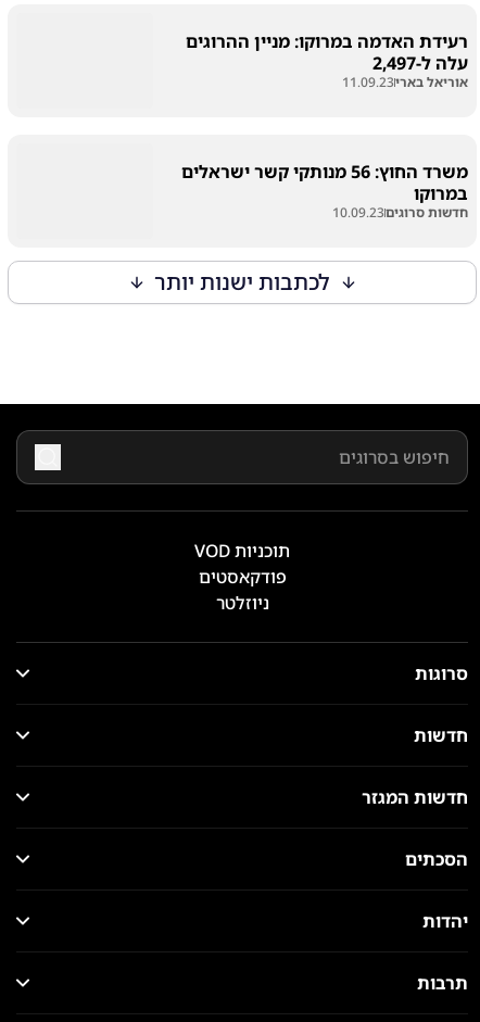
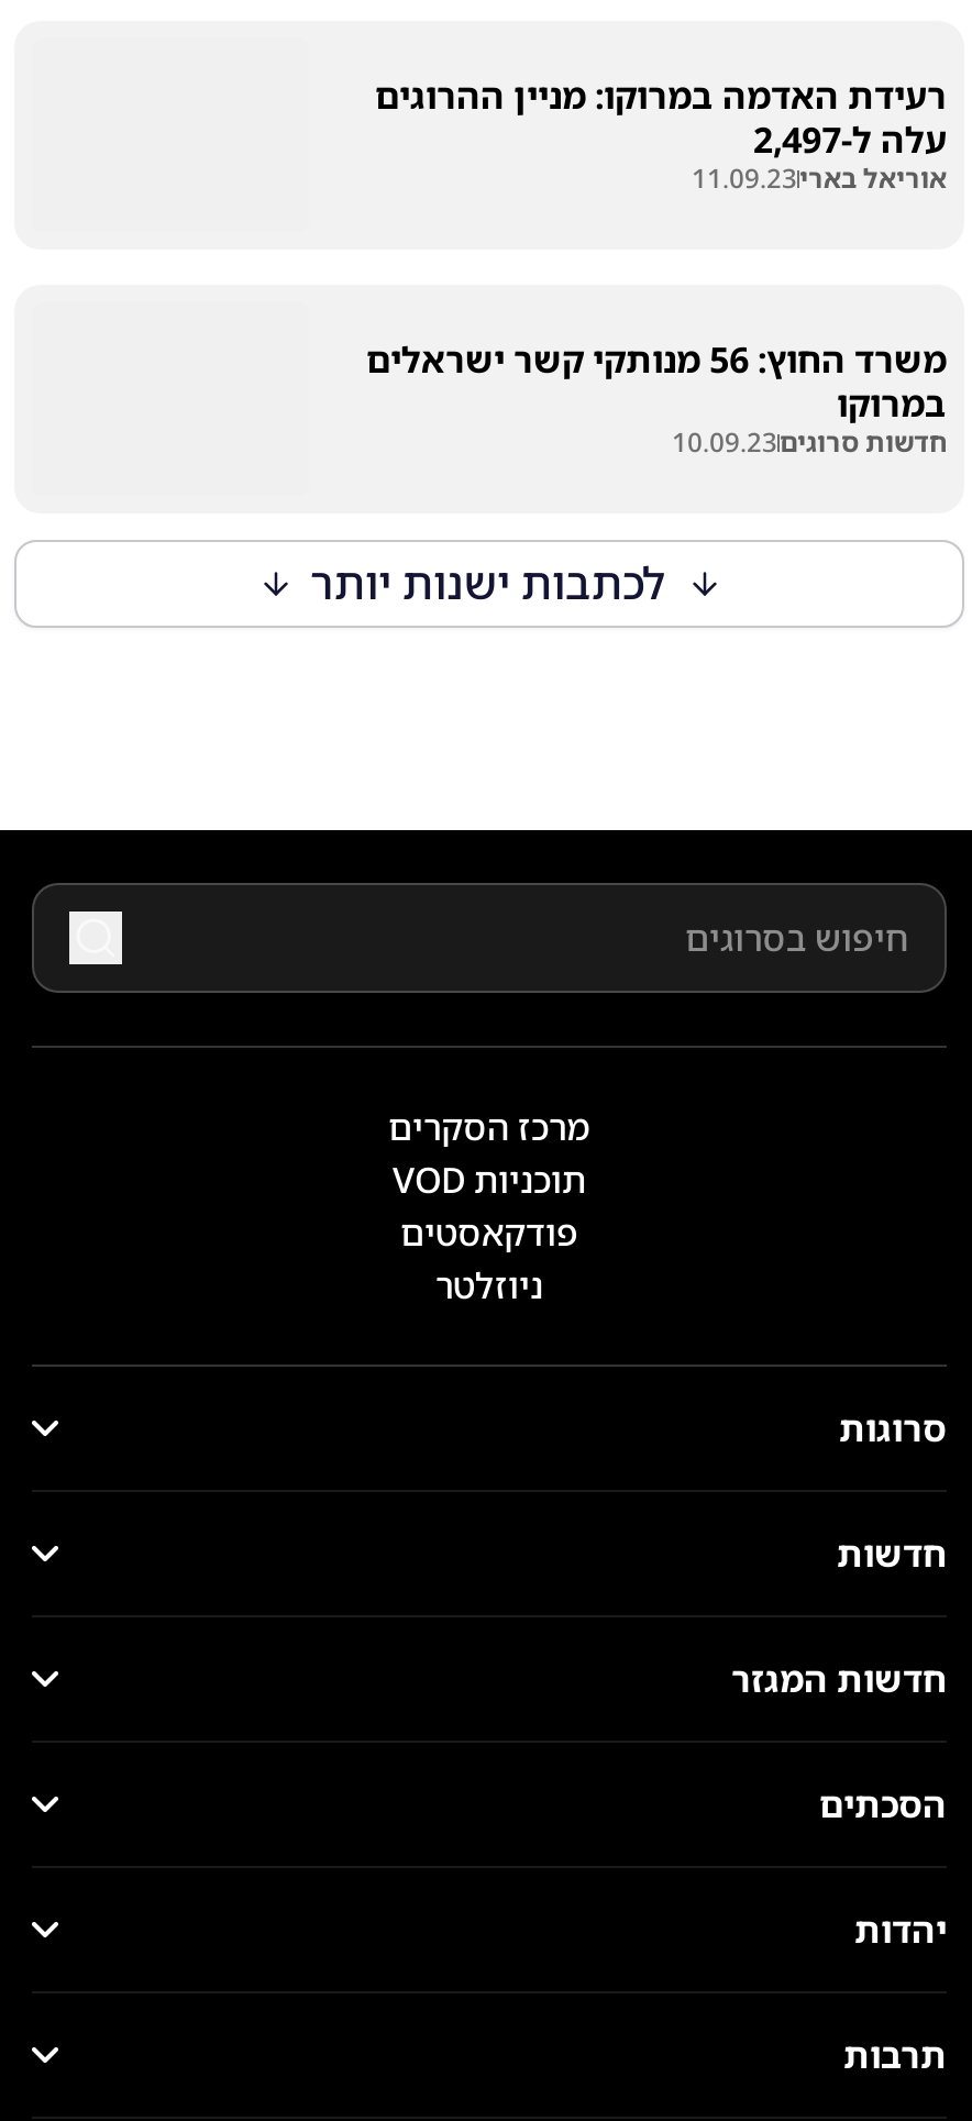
+ מרכז הסקרים
